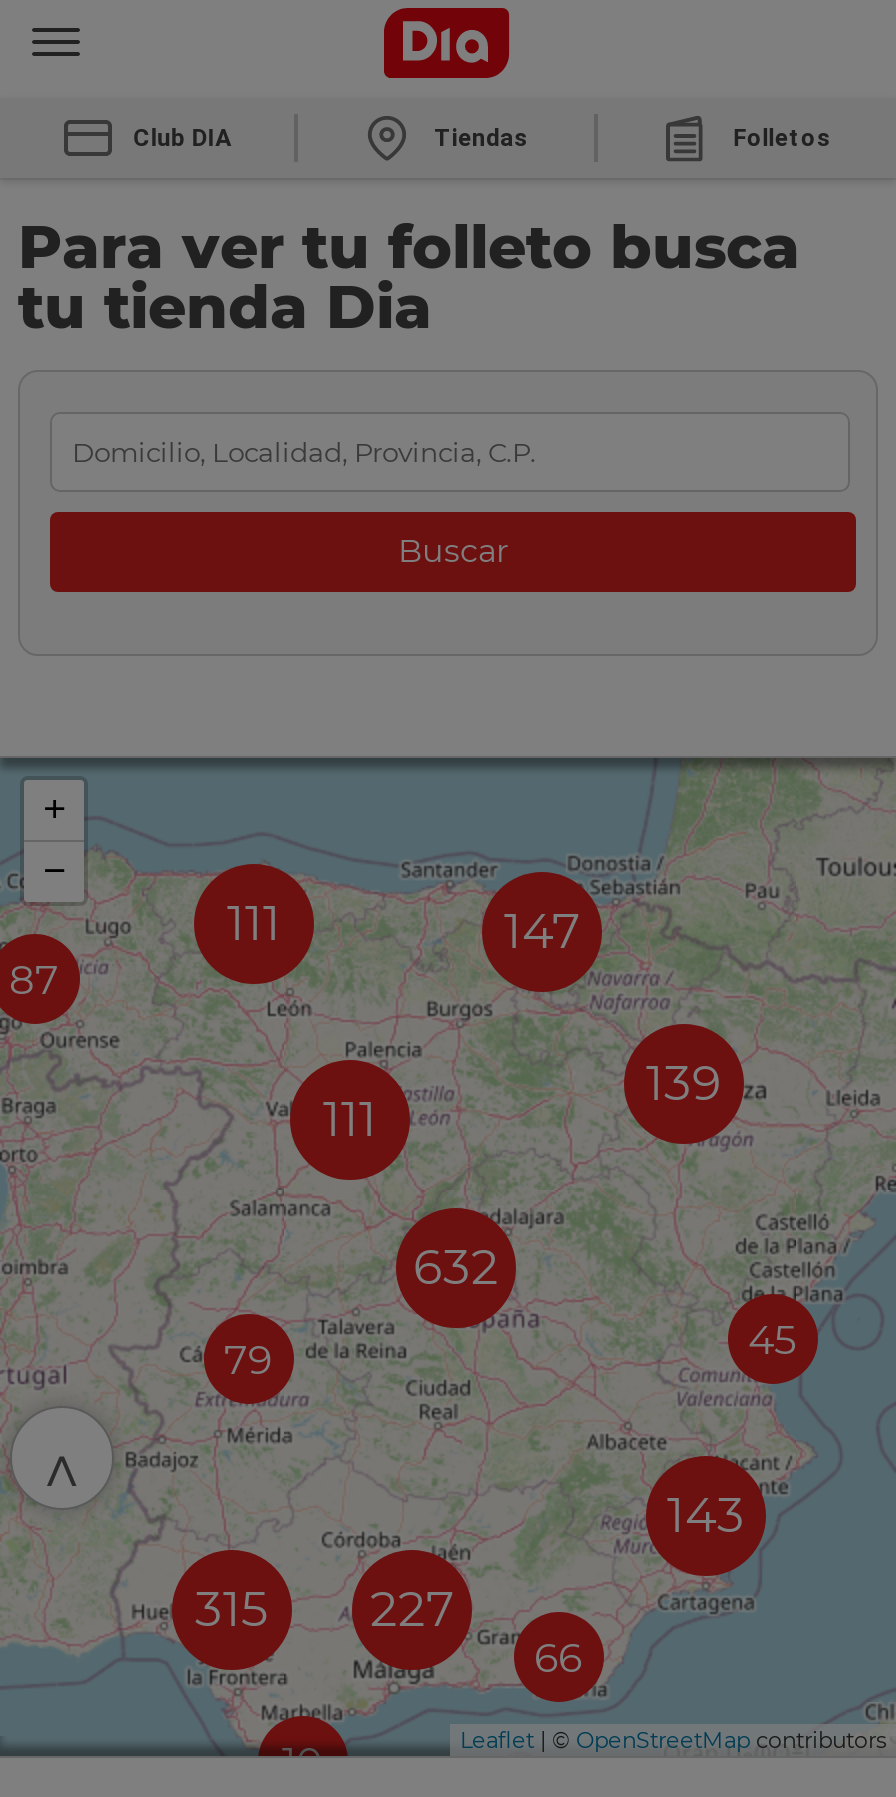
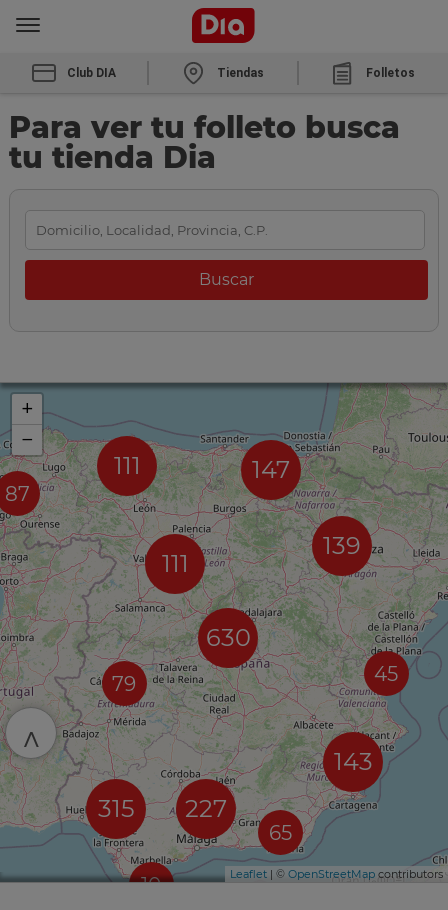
- 632
+ 630

- 66
+ 65
